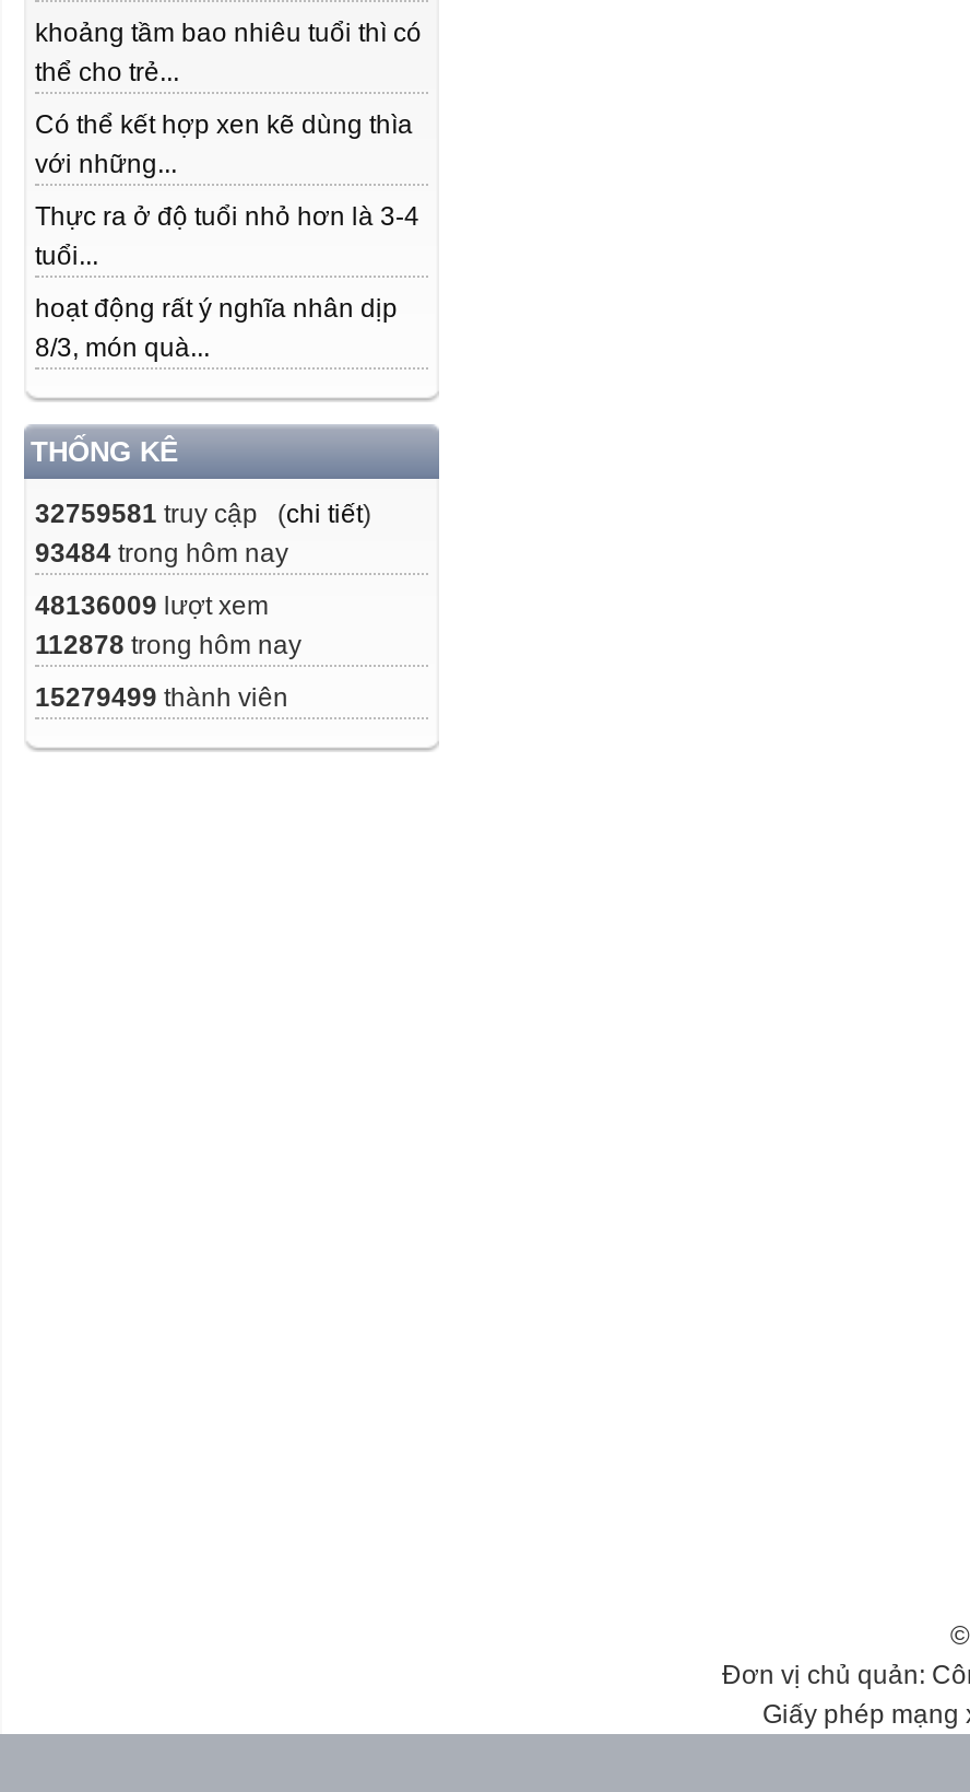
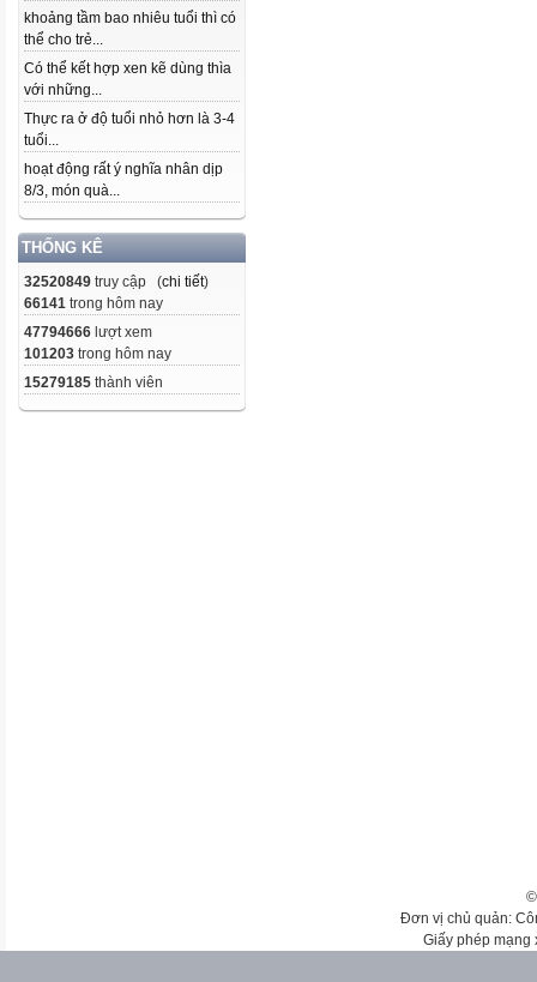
- 32759581 truy cập (chi tiết)
+ 32520849 truy cập (chi tiết)

- 93484 trong hôm nay
+ 66141 trong hôm nay

- 48136009 lượt xem
+ 47794666 lượt xem

- 112878 trong hôm nay
+ 101203 trong hôm nay

- 15279499 thành viên
+ 15279185 thành viên
